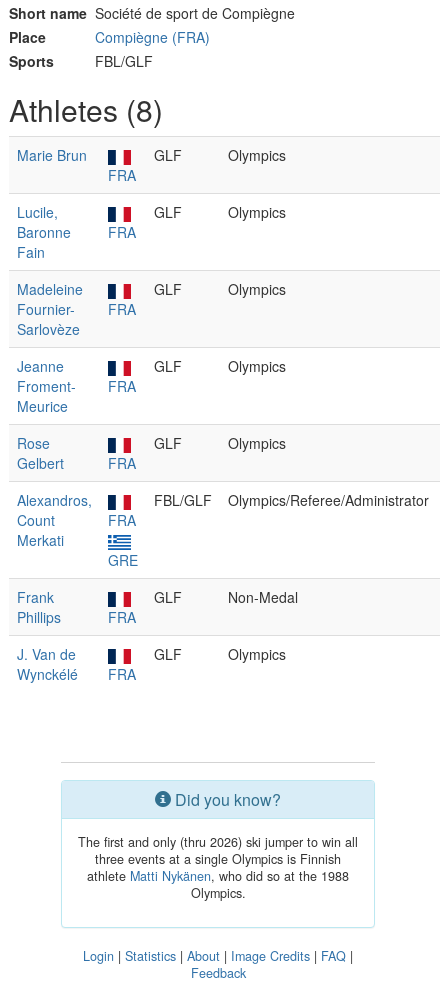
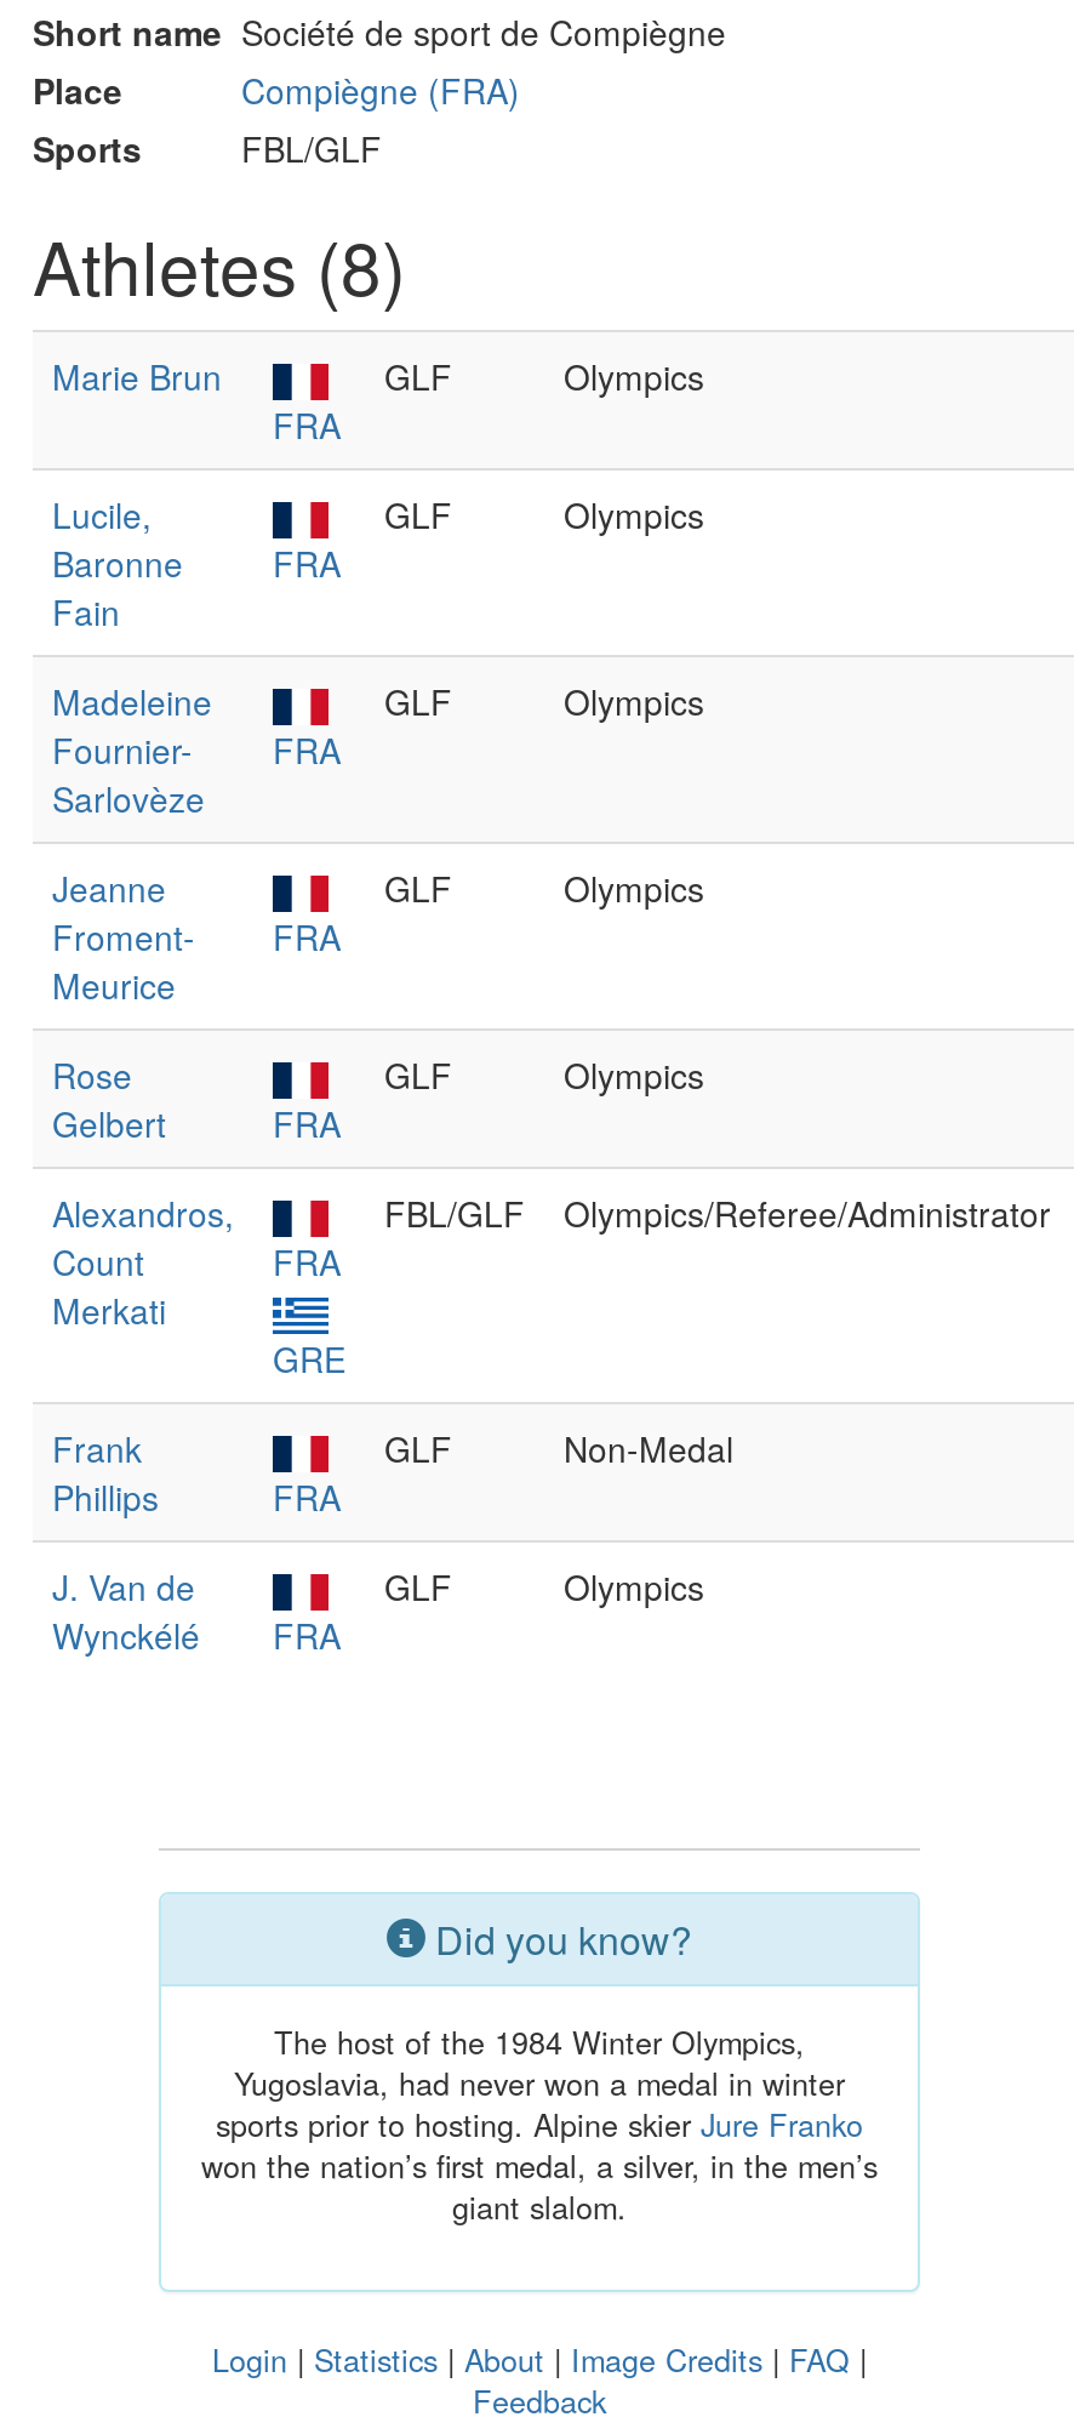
- The first and only (thru 2026) ski jumper to win all
- three events at a single Olympics is Finnish
- athlete Matti Nykänen, who did so at the 1988
- Olympics.
+ The host of the 1984 Winter Olympics,
+ Yugoslavia, had never won a medal in winter
+ sports prior to hosting. Alpine skier Jure Franko
+ won the nation’s first medal, a silver, in the men’s
+ giant slalom.
